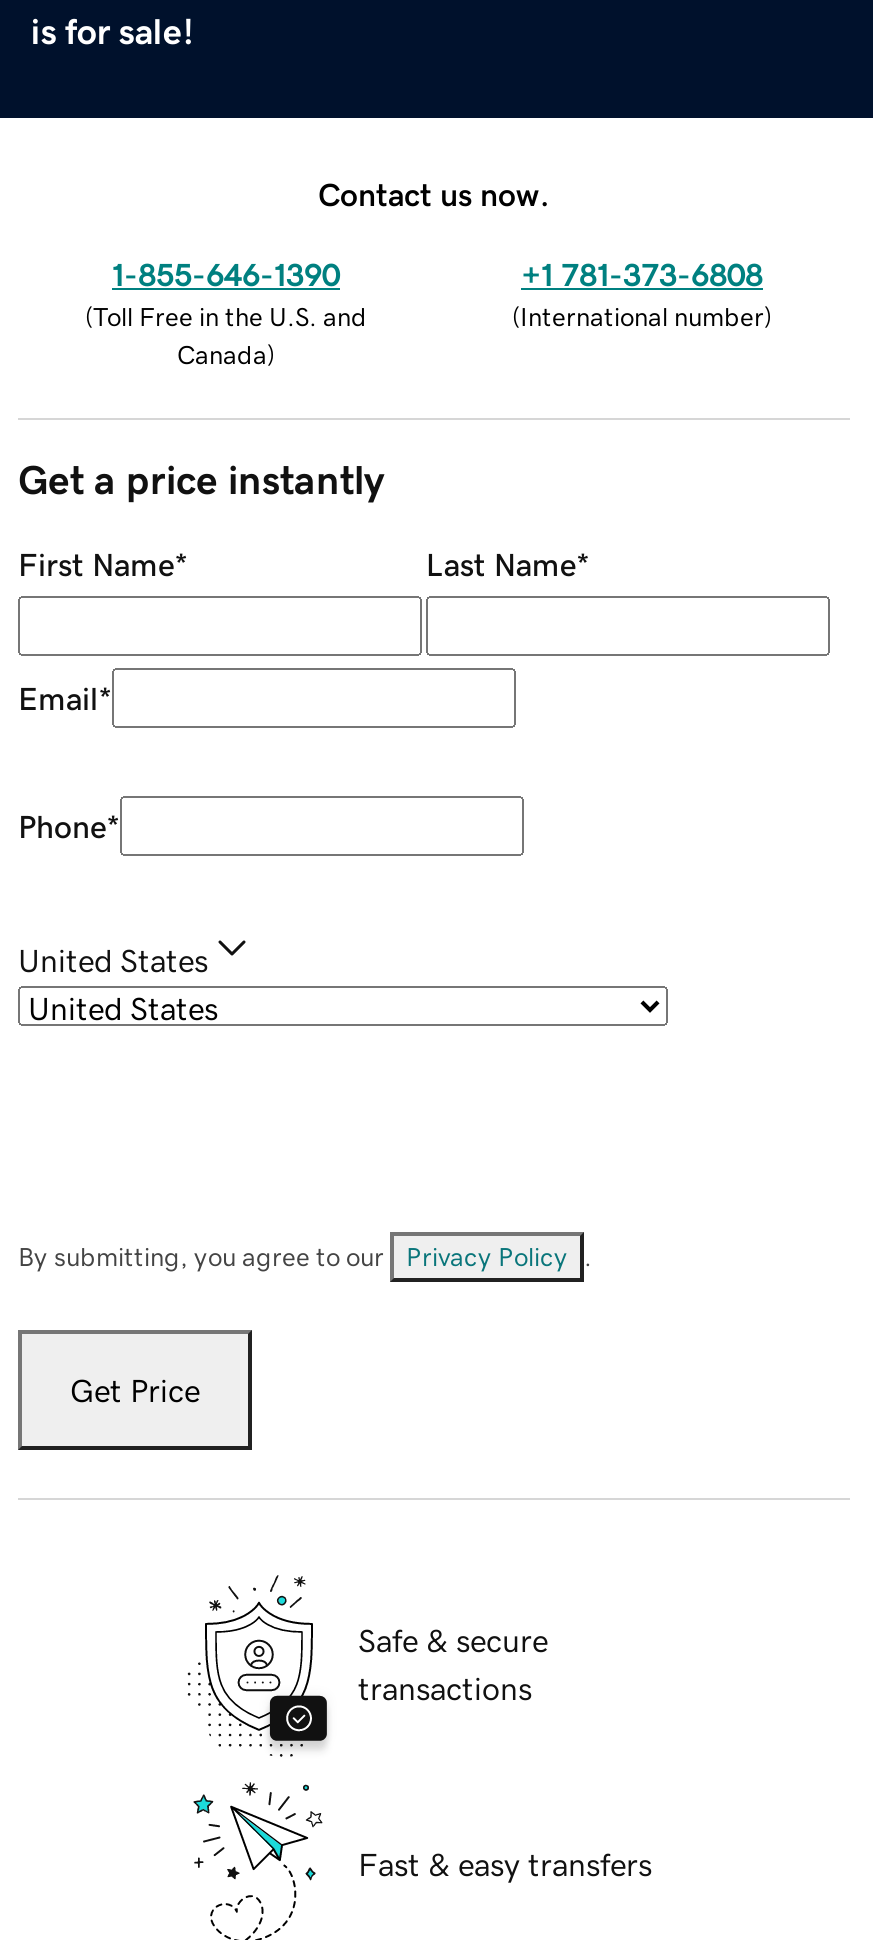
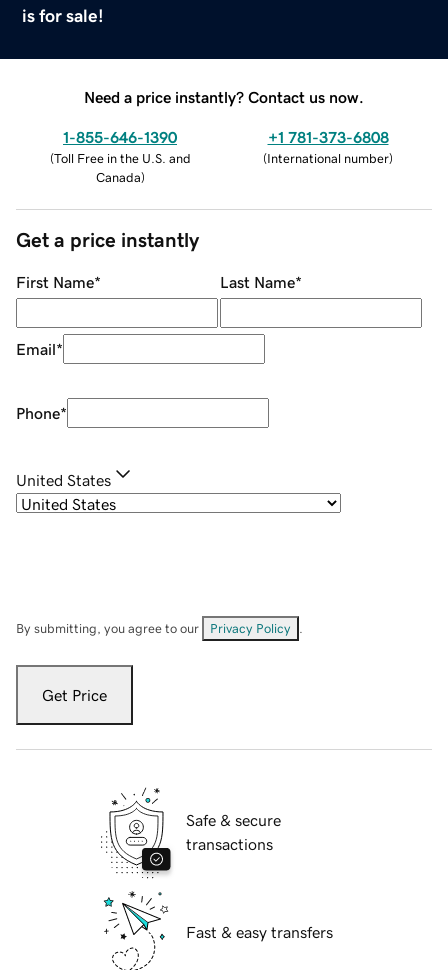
- Contact us now.
+ Need a price instantly? Contact us now.
